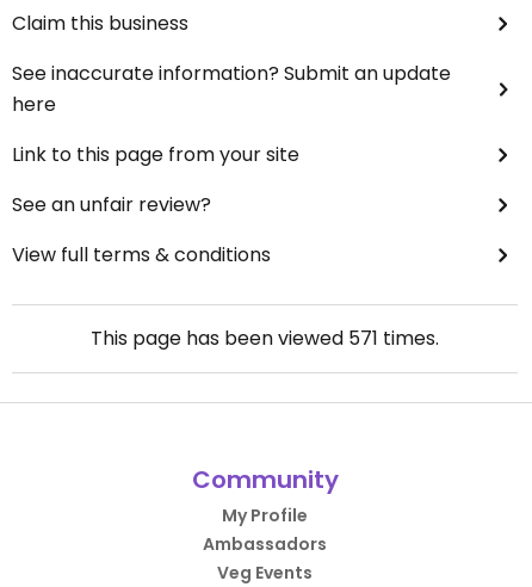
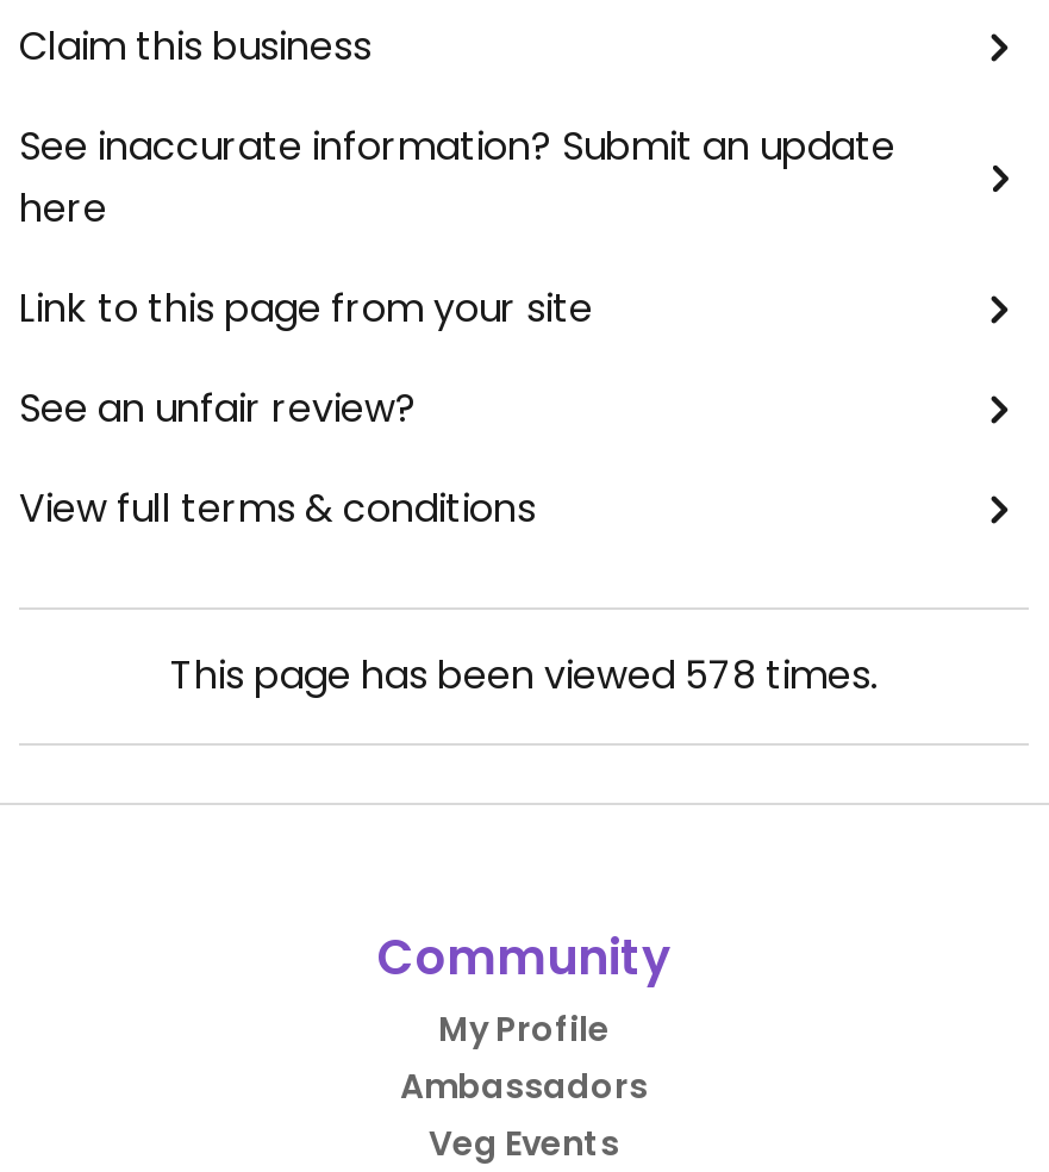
- This page has been viewed 571 times.
+ This page has been viewed 578 times.
